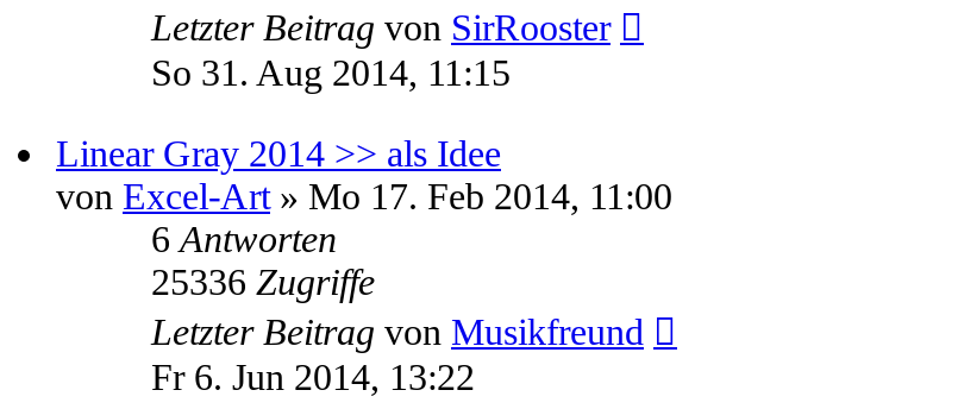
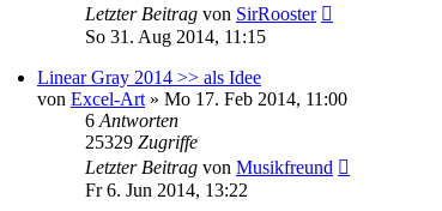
- 25336 Zugriffe
+ 25329 Zugriffe
